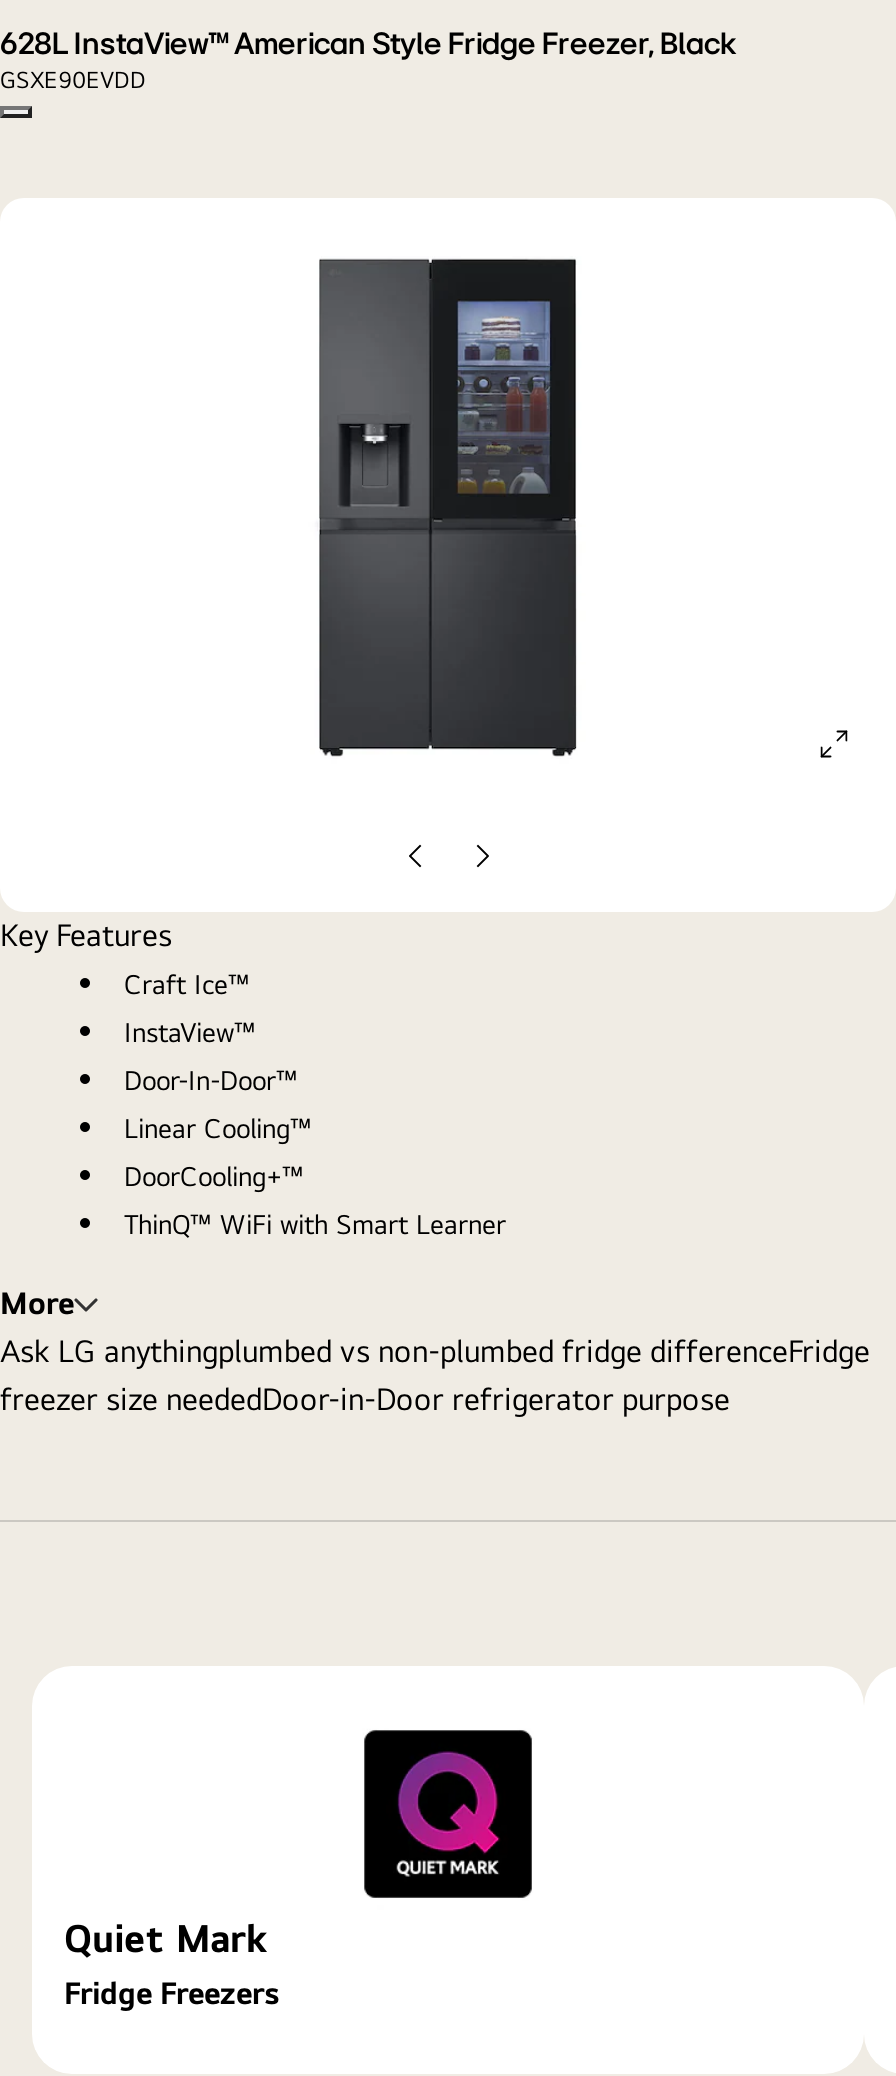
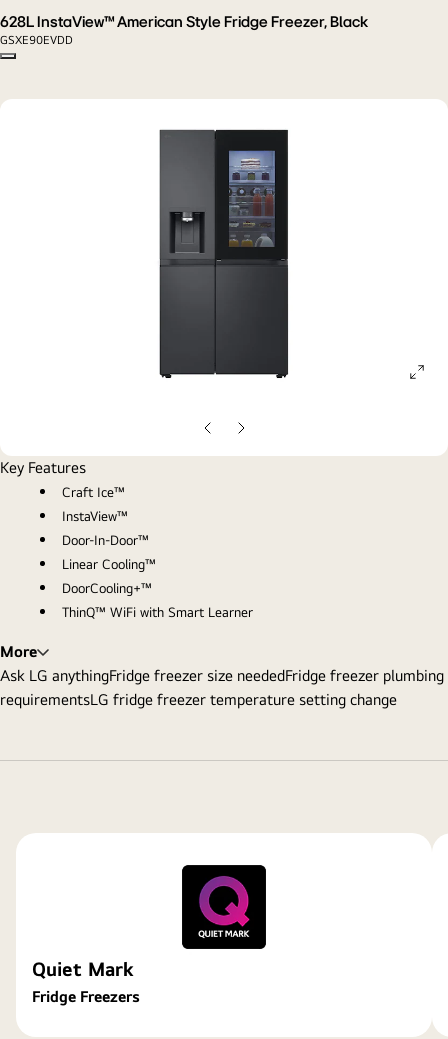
- Ask LG anythingplumbed vs non-plumbed fridge differenceFridge
- freezer size neededDoor-in-Door refrigerator purpose
+ Ask LG anythingFridge freezer size neededFridge freezer plumbing
+ requirementsLG fridge freezer temperature setting change
